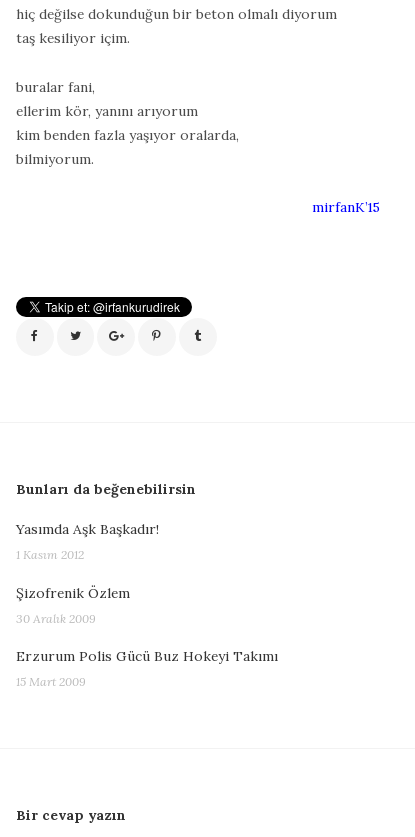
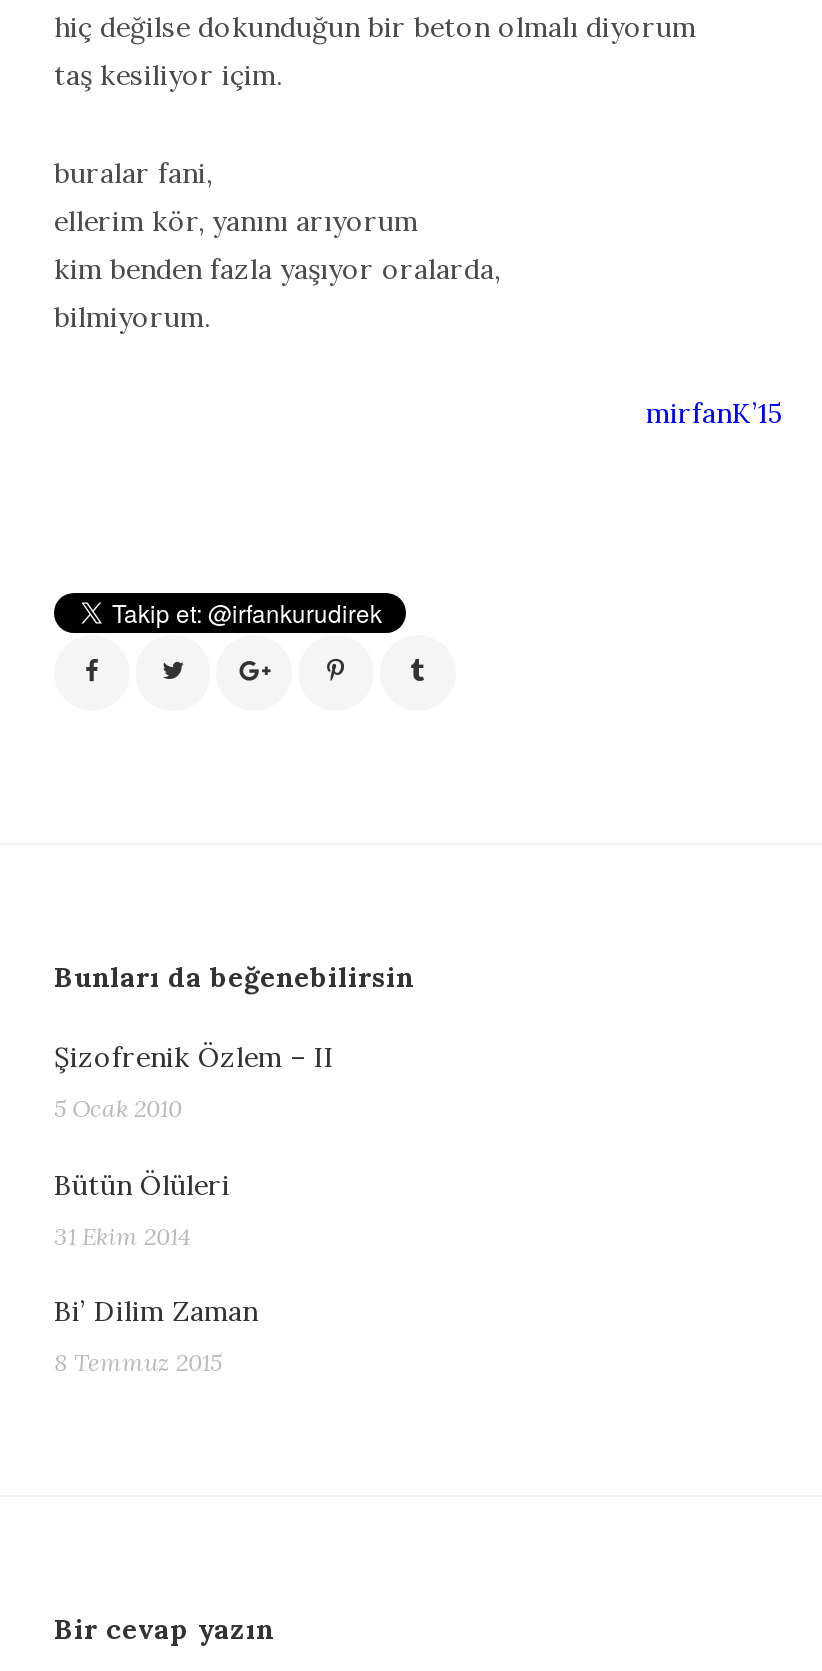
- Yasımda Aşk Başkadır!
+ Şizofrenik Özlem – II

- 1 Kasım 2012
+ 5 Ocak 2010

- Şizofrenik Özlem
+ Bütün Ölüleri

- 30 Aralık 2009
+ 31 Ekim 2014

- Erzurum Polis Gücü Buz Hokeyi Takımı
+ Bi’ Dilim Zaman

- 15 Mart 2009
+ 8 Temmuz 2015
